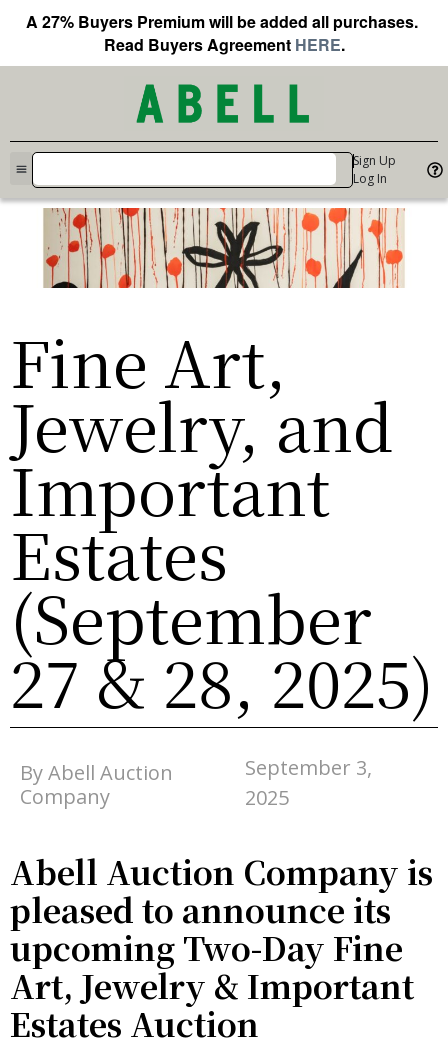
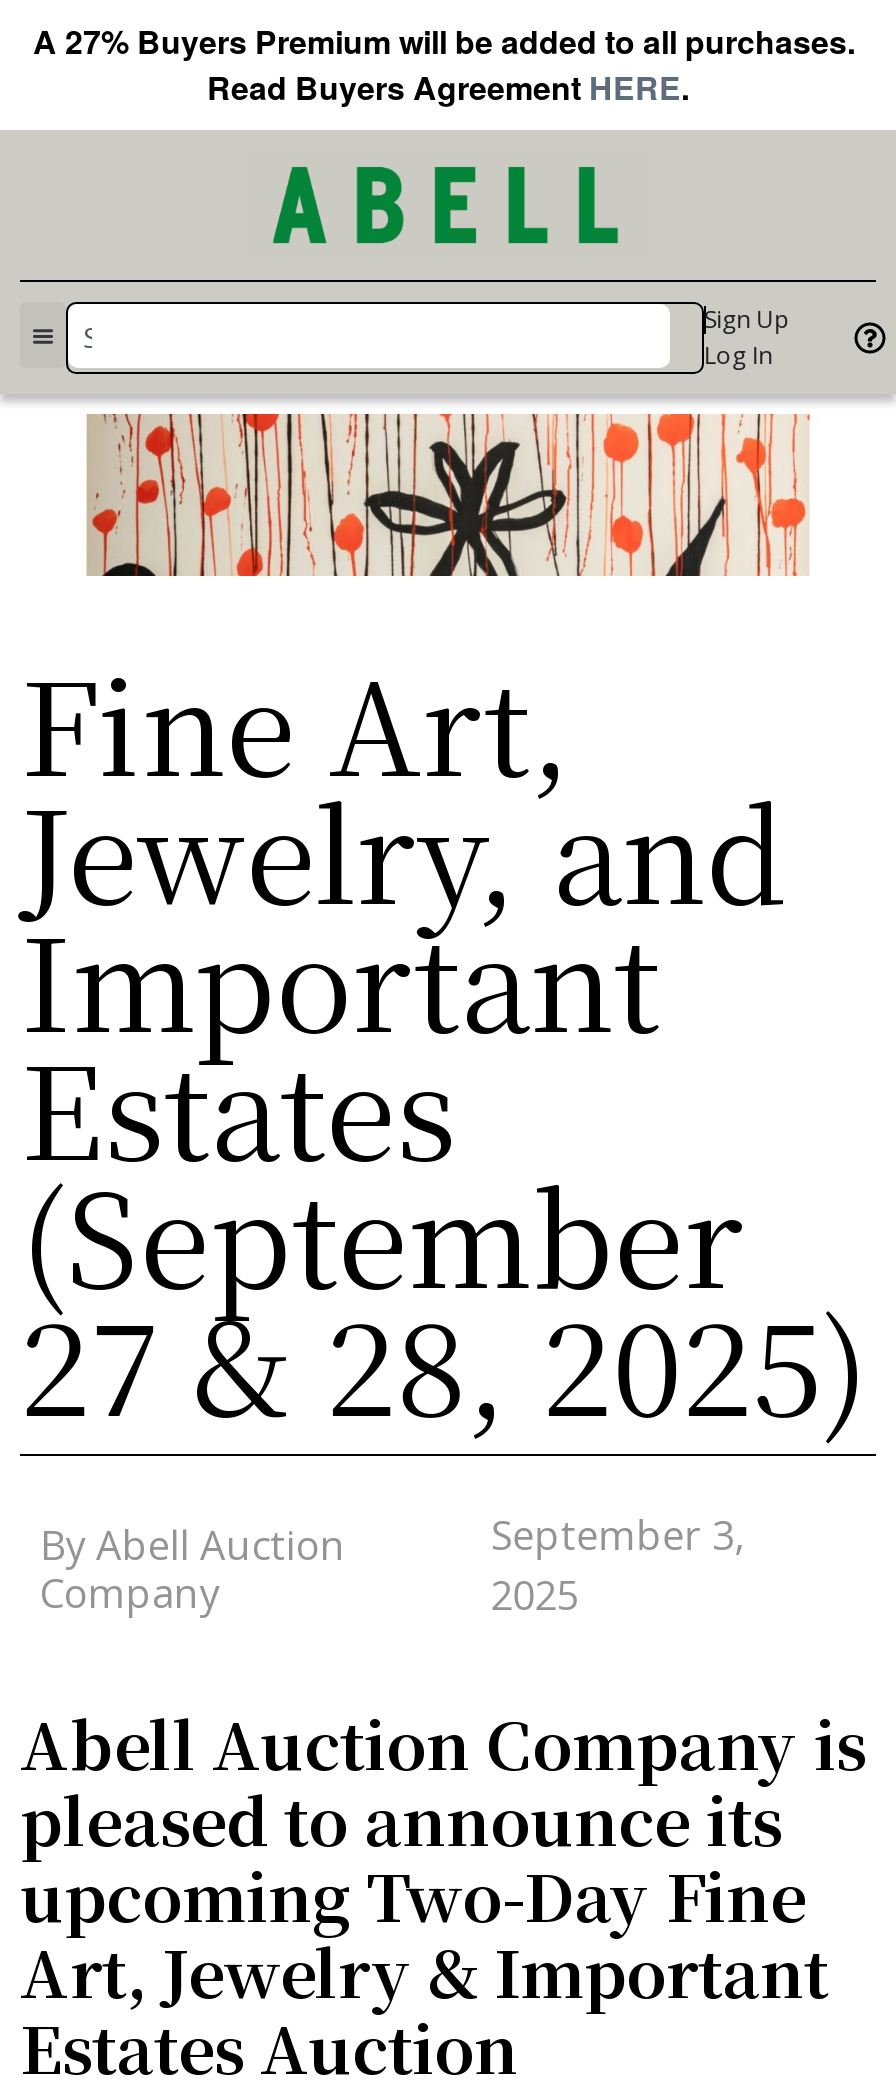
- A 27% Buyers Premium will be added all purchases.
+ A 27% Buyers Premium will be added to all purchases.
